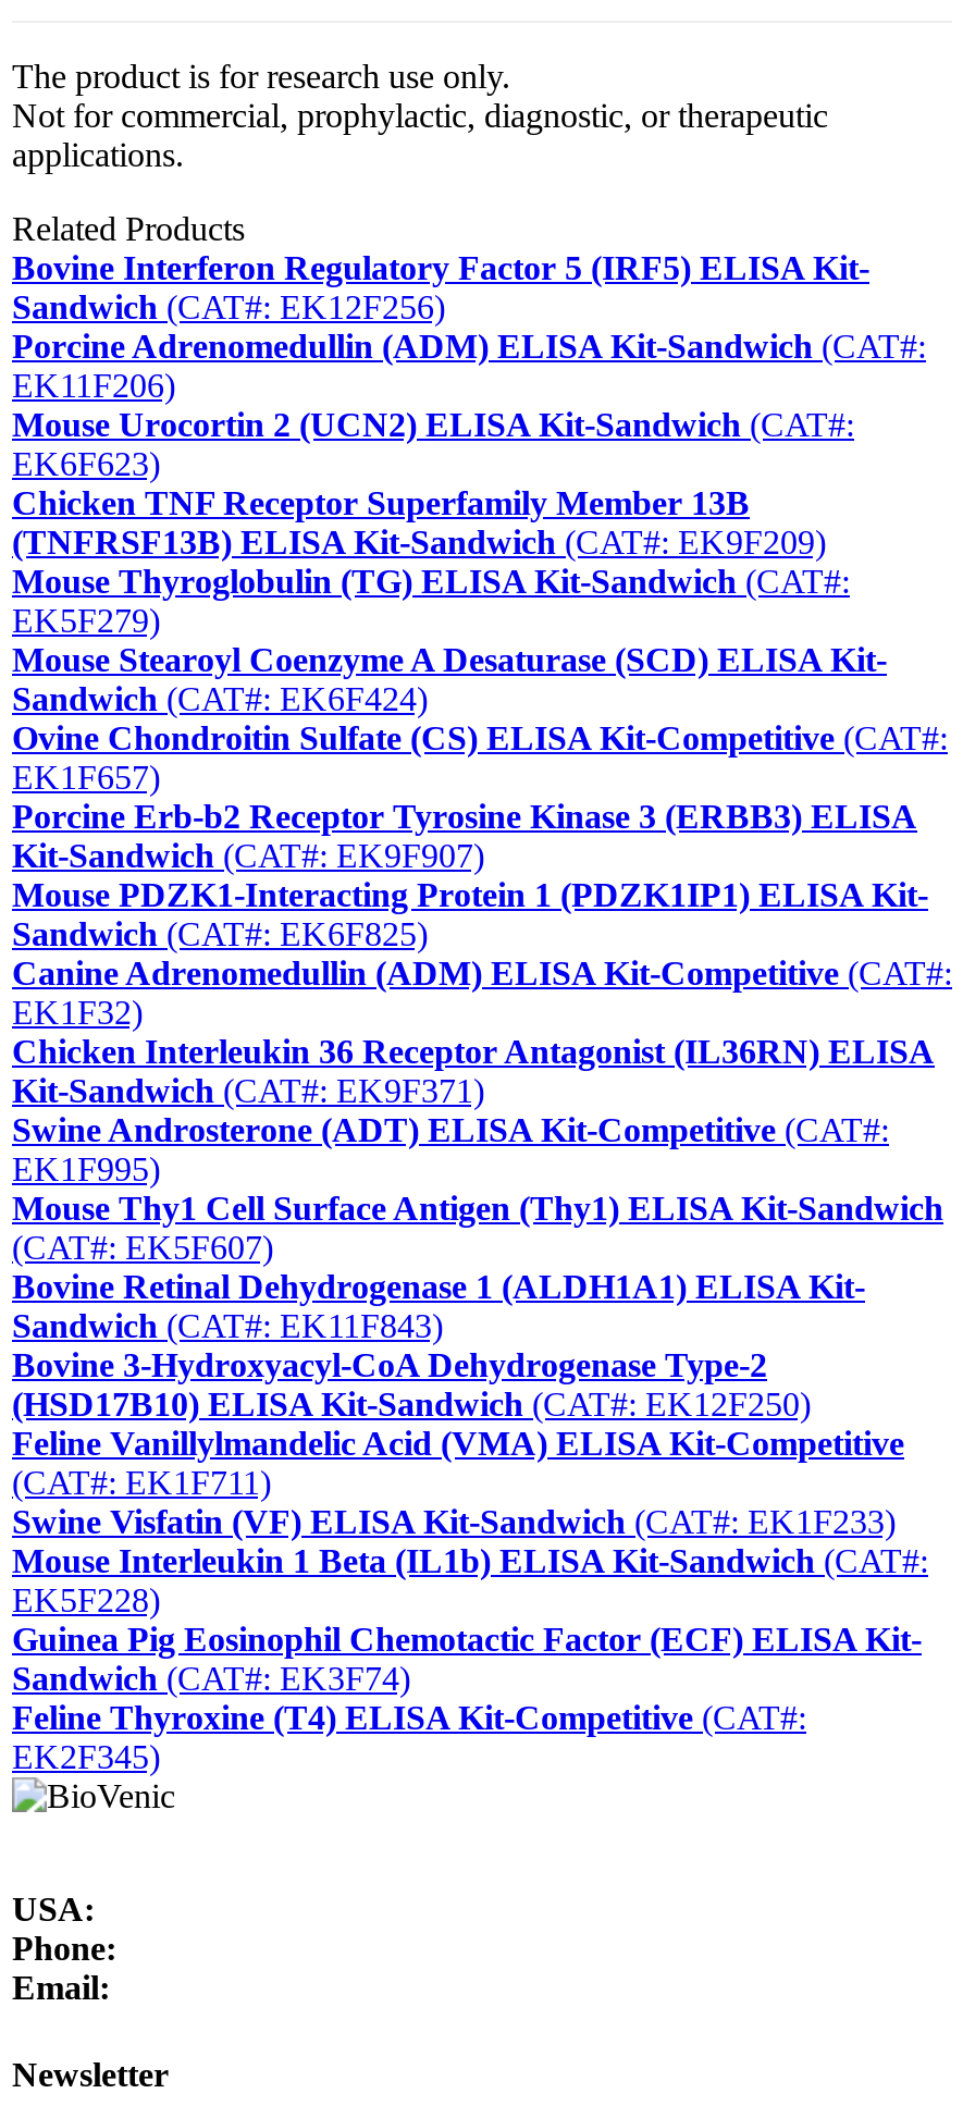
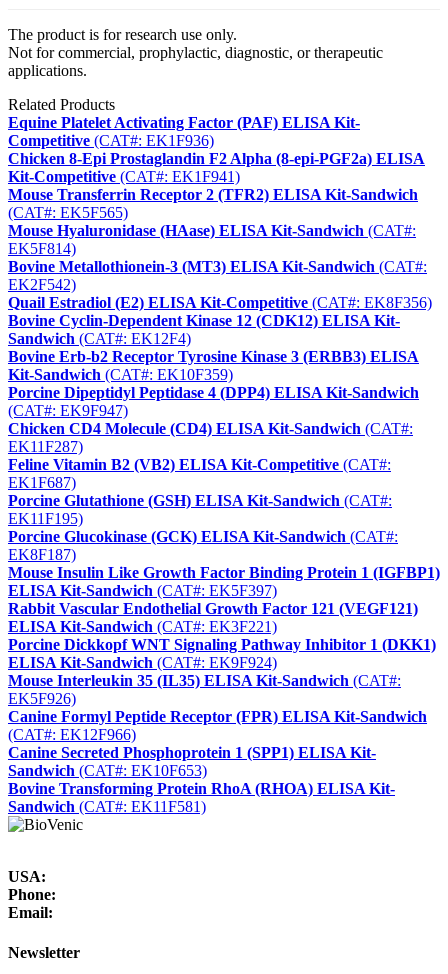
- Bovine Interferon Regulatory Factor 5 (IRF5) ELISA Kit-
- Sandwich (CAT#: EK12F256)
- Porcine Adrenomedullin (ADM) ELISA Kit-Sandwich (CAT#:
- EK11F206)
- Mouse Urocortin 2 (UCN2) ELISA Kit-Sandwich (CAT#:
- EK6F623)
- Chicken TNF Receptor Superfamily Member 13B
- (TNFRSF13B) ELISA Kit-Sandwich (CAT#: EK9F209)
- Mouse Thyroglobulin (TG) ELISA Kit-Sandwich (CAT#:
- EK5F279)
- Mouse Stearoyl Coenzyme A Desaturase (SCD) ELISA Kit-
- Sandwich (CAT#: EK6F424)
- Ovine Chondroitin Sulfate (CS) ELISA Kit-Competitive (CAT#:
- EK1F657)
- Porcine Erb-b2 Receptor Tyrosine Kinase 3 (ERBB3) ELISA
- Kit-Sandwich (CAT#: EK9F907)
- Mouse PDZK1-Interacting Protein 1 (PDZK1IP1) ELISA Kit-
- Sandwich (CAT#: EK6F825)
- Canine Adrenomedullin (ADM) ELISA Kit-Competitive (CAT#:
- EK1F32)
- Chicken Interleukin 36 Receptor Antagonist (IL36RN) ELISA
- Kit-Sandwich (CAT#: EK9F371)
- Swine Androsterone (ADT) ELISA Kit-Competitive (CAT#:
- EK1F995)
- Mouse Thy1 Cell Surface Antigen (Thy1) ELISA Kit-Sandwich
- (CAT#: EK5F607)
- Bovine Retinal Dehydrogenase 1 (ALDH1A1) ELISA Kit-
- Sandwich (CAT#: EK11F843)
- Bovine 3-Hydroxyacyl-CoA Dehydrogenase Type-2
- (HSD17B10) ELISA Kit-Sandwich (CAT#: EK12F250)
- Feline Vanillylmandelic Acid (VMA) ELISA Kit-Competitive
- (CAT#: EK1F711)
- Swine Visfatin (VF) ELISA Kit-Sandwich (CAT#: EK1F233)
- Mouse Interleukin 1 Beta (IL1b) ELISA Kit-Sandwich (CAT#:
- EK5F228)
- Guinea Pig Eosinophil Chemotactic Factor (ECF) ELISA Kit-
- Sandwich(CAT#: EK3F74)
- Feline Thyroxine (T4) ELISA Kit-Competitive (CAT#:
- EK2F345)
+ Equine Platelet Activating Factor (PAF) ELISA Kit-
+ Competitive (CAT#: EK1F936)
+ Chicken 8-Epi Prostaglandin F2 Alpha (8-epi-PGF2a) ELISA
+ Kit-Competitive (CAT#: EK1F941)
+ Mouse Transferrin Receptor 2 (TFR2) ELISA Kit-Sandwich
+ (CAT#: EK5F565)
+ Mouse Hyaluronidase (HAase) ELISA Kit-Sandwich (CAT#:
+ EK5F814)
+ Bovine Metallothionein-3 (MT3) ELISA Kit-Sandwich (CAT#:
+ EK2F542)
+ Quail Estradiol (E2) ELISA Kit-Competitive (CAT#: EK8F356)
+ Bovine Cyclin-Dependent Kinase 12 (CDK12) ELISA Kit-
+ Sandwich (CAT#: EK12F4)
+ Bovine Erb-b2 Receptor Tyrosine Kinase 3 (ERBB3) ELISA
+ Kit-Sandwich (CAT#: EK10F359)
+ Porcine Dipeptidyl Peptidase 4 (DPP4) ELISA Kit-Sandwich
+ (CAT#: EK9F947)
+ Chicken CD4 Molecule (CD4) ELISA Kit-Sandwich (CAT#:
+ EK11F287)
+ Feline Vitamin B2 (VB2) ELISA Kit-Competitive (CAT#:
+ EK1F687)
+ Porcine Glutathione (GSH) ELISA Kit-Sandwich (CAT#:
+ EK11F195)
+ Porcine Glucokinase (GCK) ELISA Kit-Sandwich (CAT#:
+ EK8F187)
+ Mouse Insulin Like Growth Factor Binding Protein 1 (IGFBP1)
+ ELISA Kit-Sandwich (CAT#: EK5F397)
+ Rabbit Vascular Endothelial Growth Factor 121 (VEGF121)
+ ELISA Kit-Sandwich (CAT#: EK3F221)
+ Porcine Dickkopf WNT Signaling Pathway Inhibitor 1 (DKK1)
+ ELISA Kit-Sandwich (CAT#: EK9F924)
+ Mouse Interleukin 35 (IL35) ELISA Kit-Sandwich (CAT#:
+ EK5F926)
+ Canine Formyl Peptide Receptor (FPR) ELISA Kit-Sandwich
+ (CAT#: EK12F966)
+ Canine Secreted Phosphoprotein 1 (SPP1) ELISA Kit-
+ Sandwich (CAT#: EK10F653)
+ Bovine Transforming Protein RhoA (RHOA) ELISA Kit-
+ Sandwich (CAT#: EK11F581)
